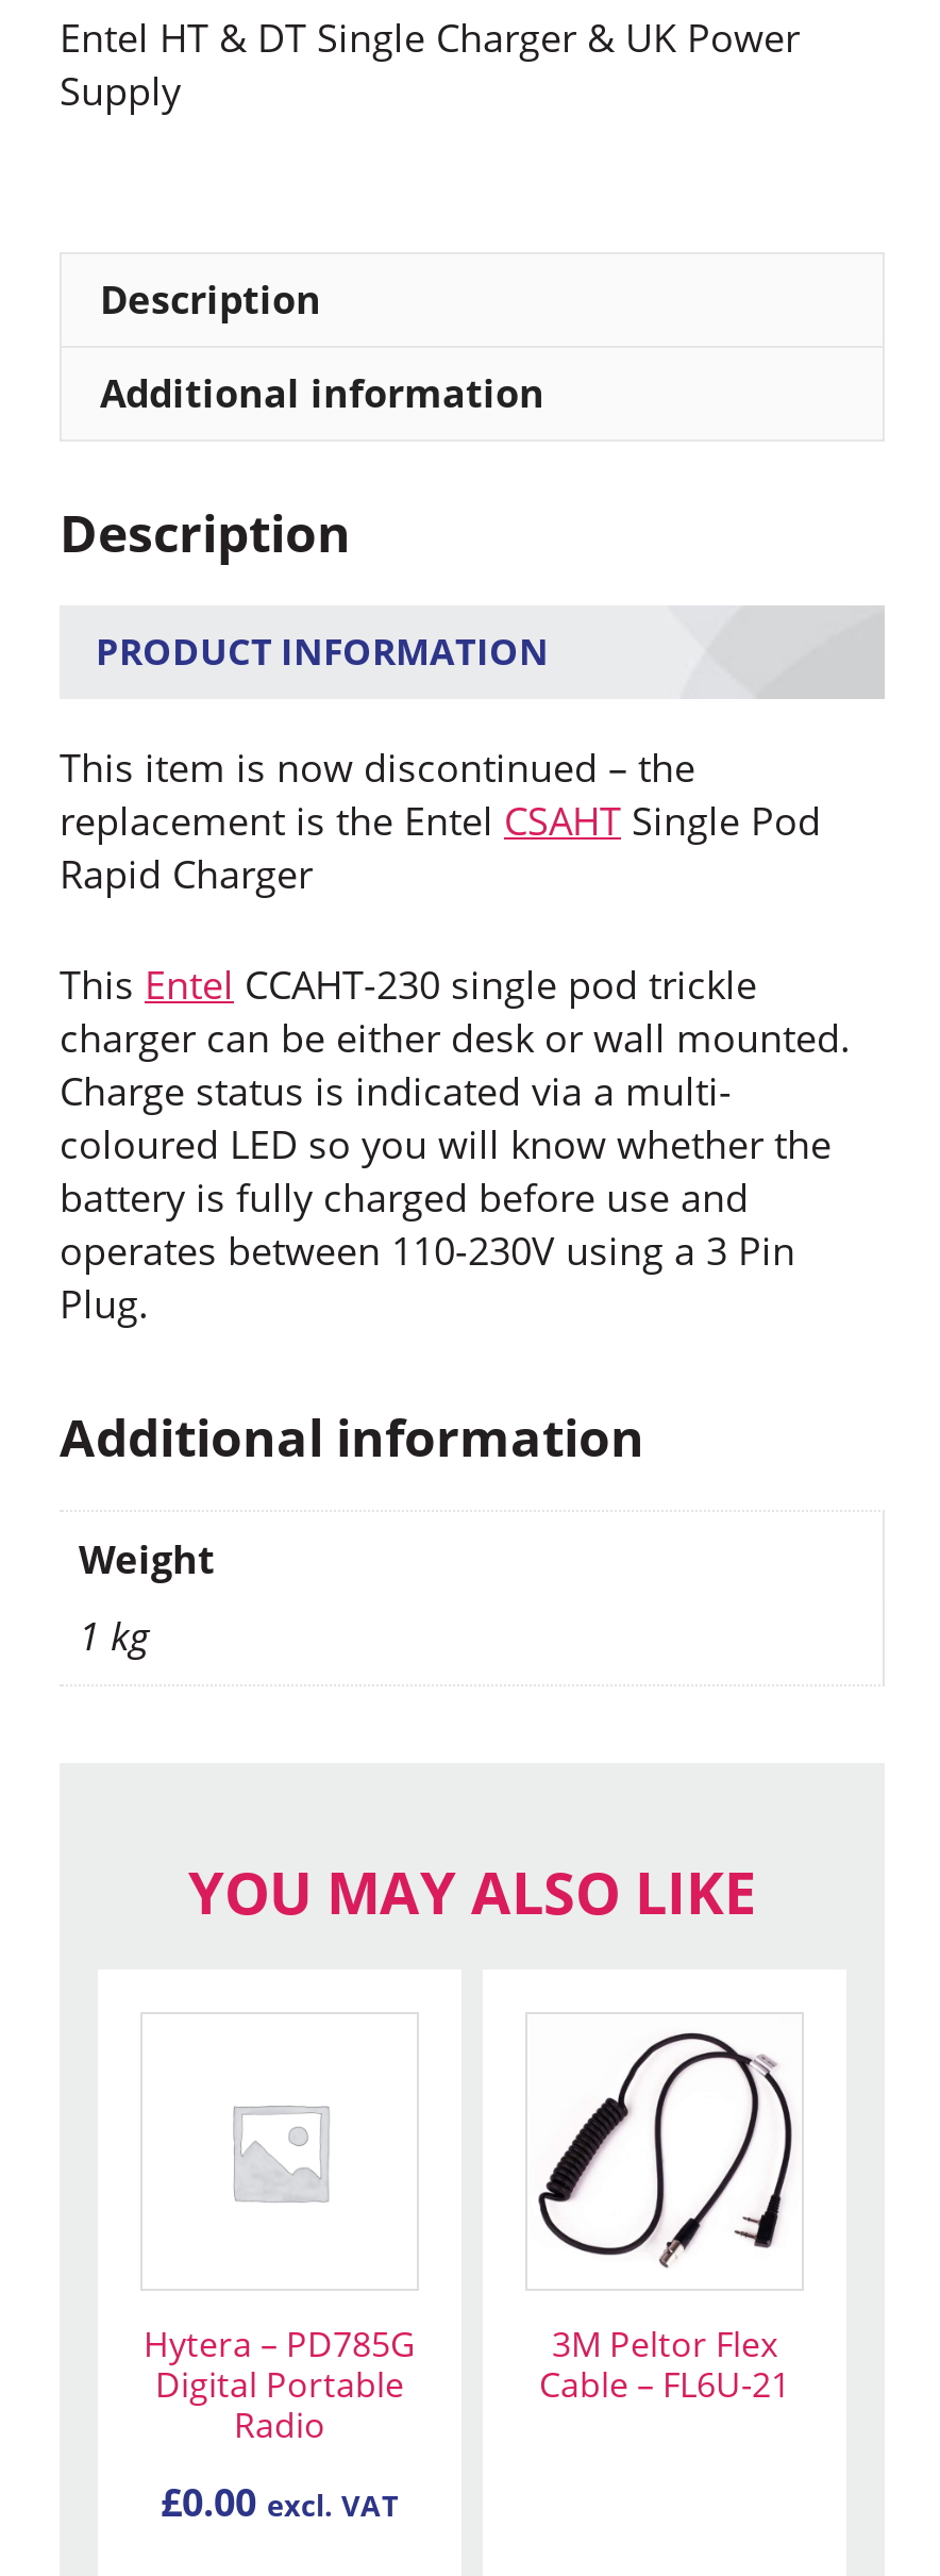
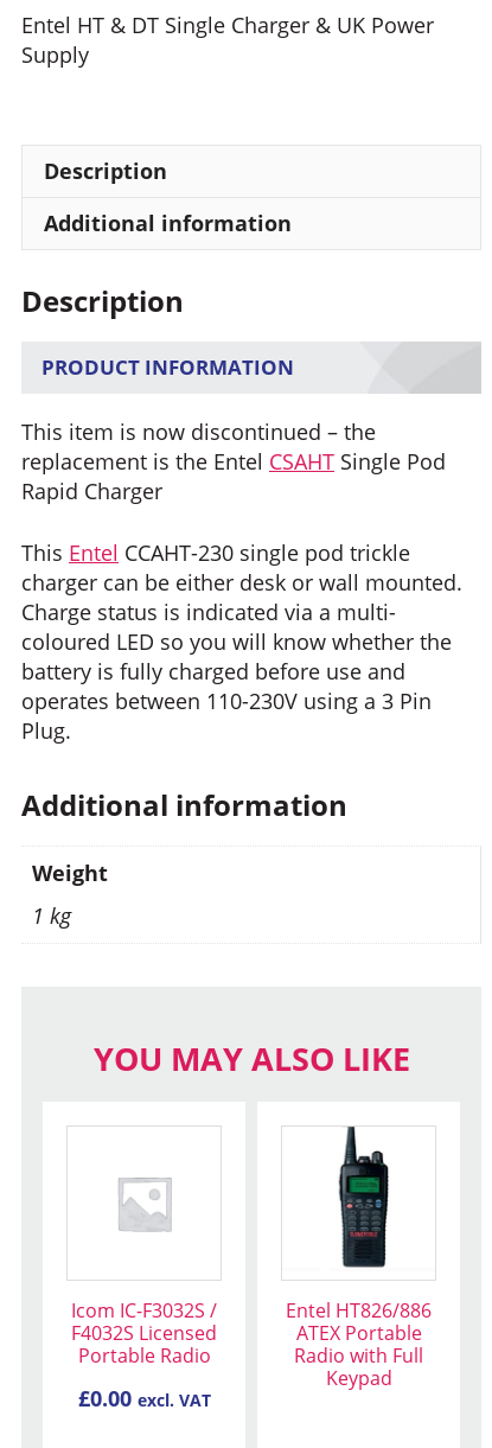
- [image]
- 3M Peltor Flex
- Cable – FL6U-21
+ [image]
+ Entel HT826/886
+ ATEX Portable
+ Radio with Full
+ Keypad

- Hytera – PD785G
- Digital Portable
- Radio
+ Icom IC-F3032S /
+ F4032S Licensed
+ Portable Radio
